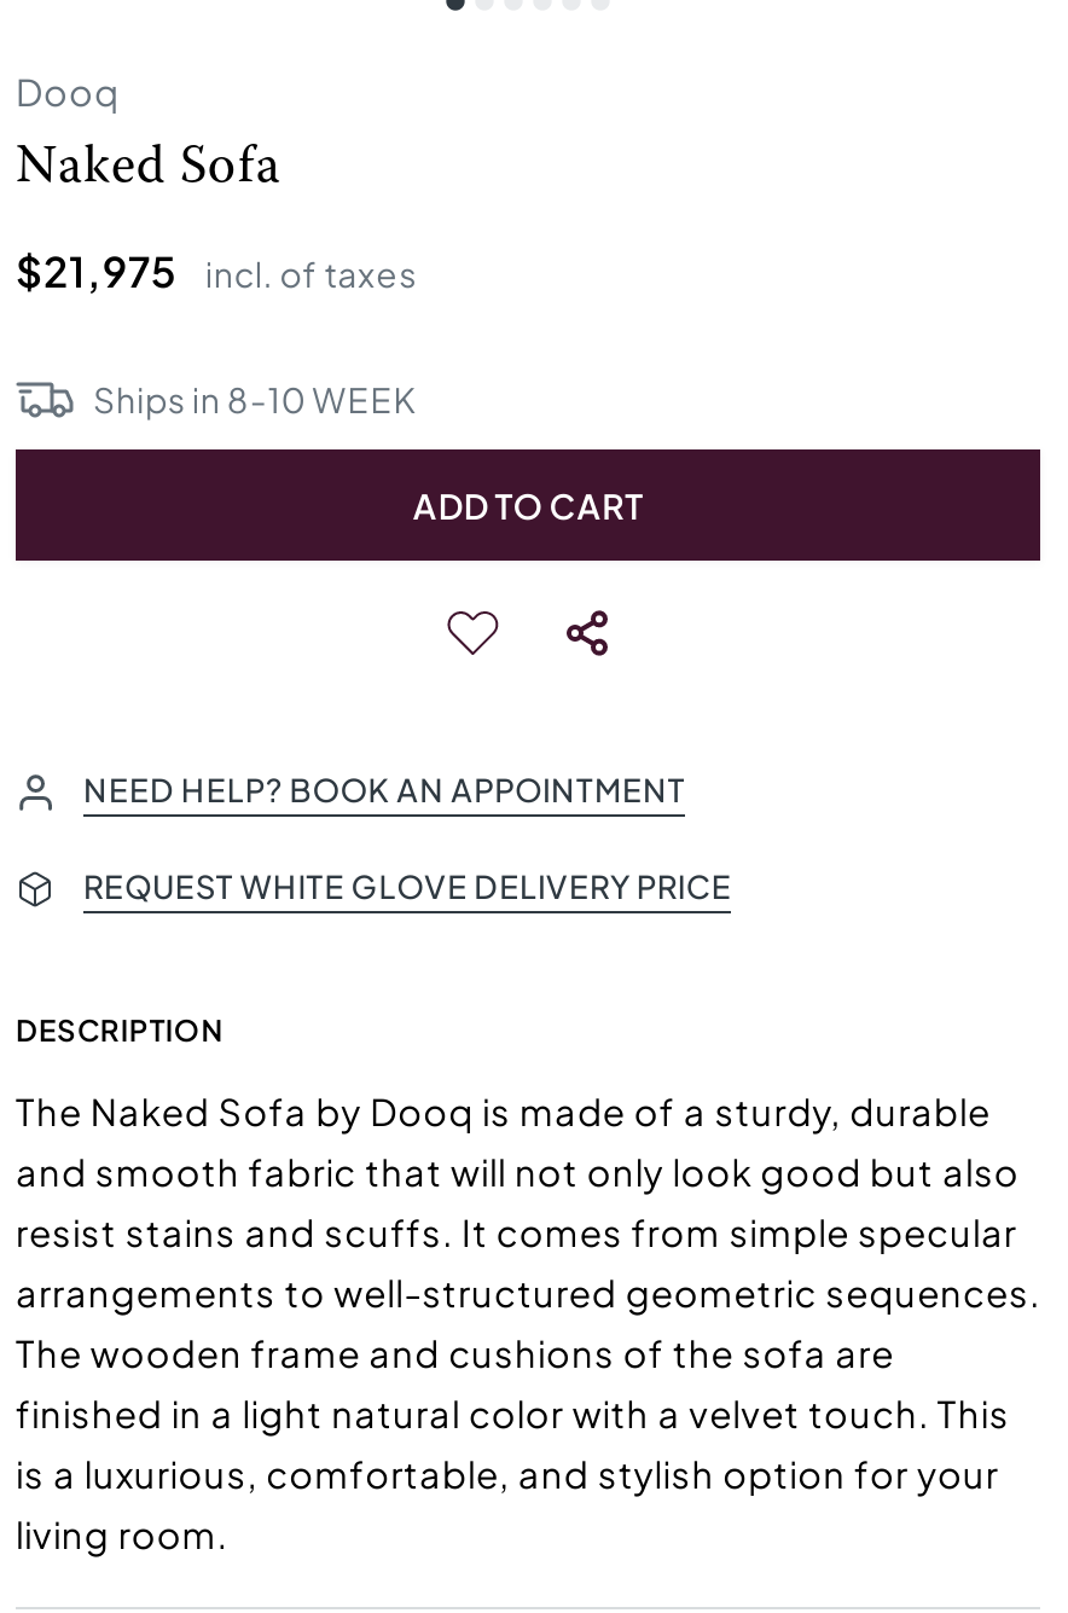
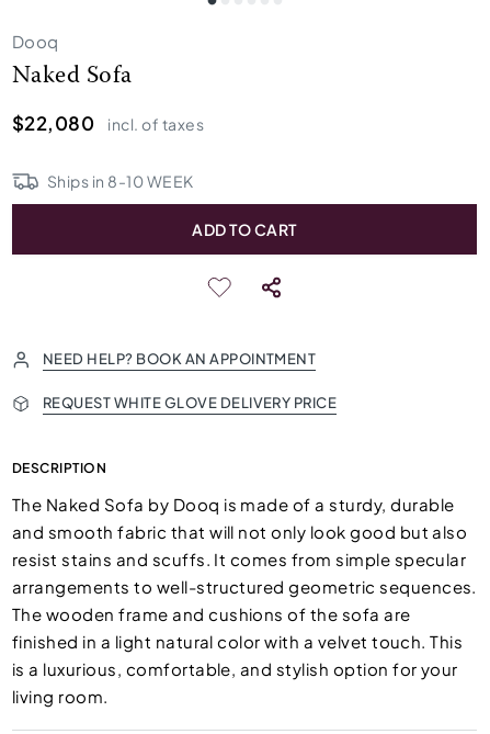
- $21,975 incl. of taxes
+ $22,080 incl. of taxes
